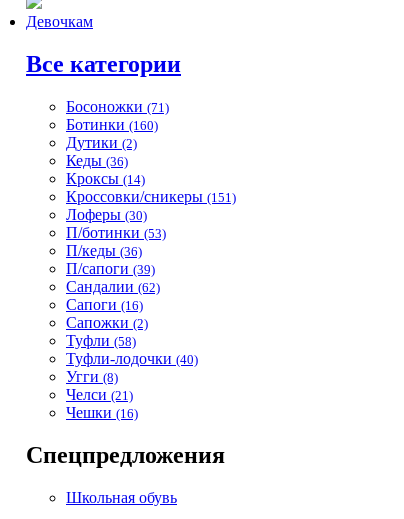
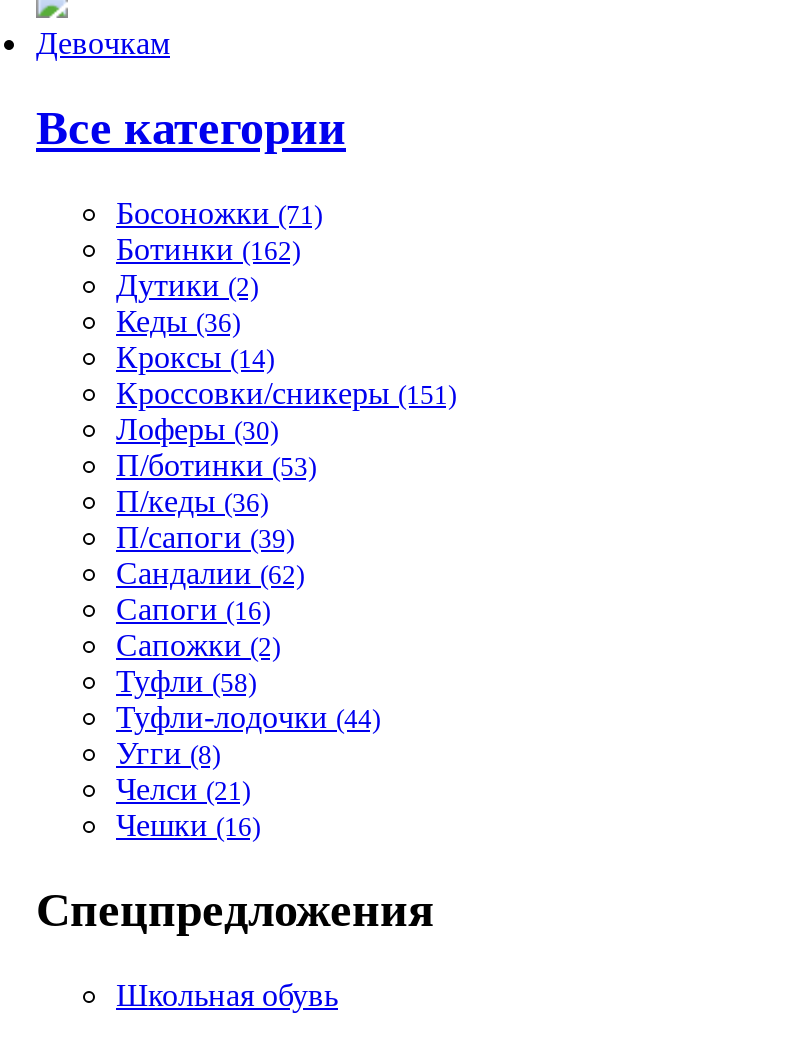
- Ботинки (160)
+ Ботинки (162)

- Туфли-лодочки (40)
+ Туфли-лодочки (44)
